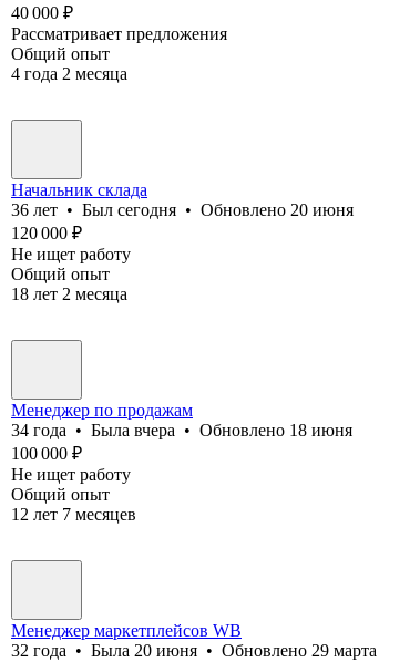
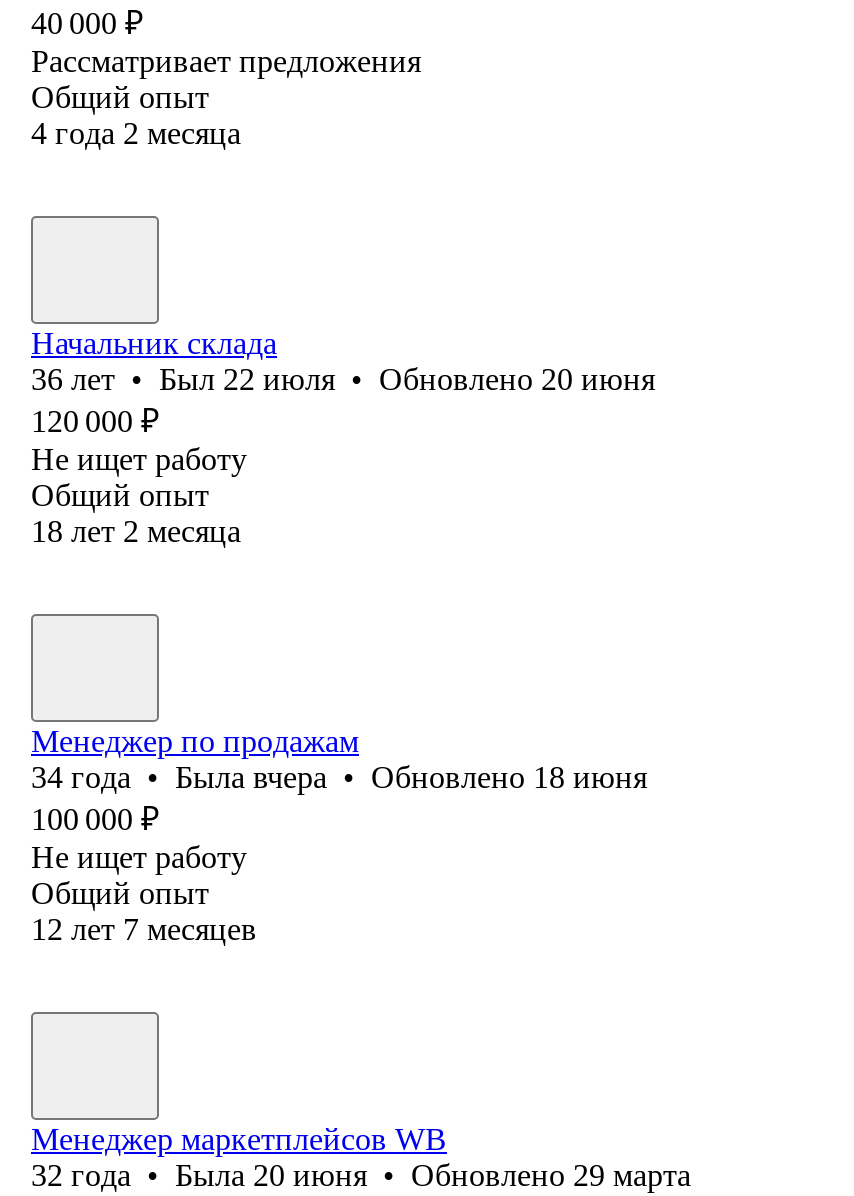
- 36 лет • Был сегодня • Обновлено 20 июня
+ 36 лет • Был 22 июля • Обновлено 20 июня
